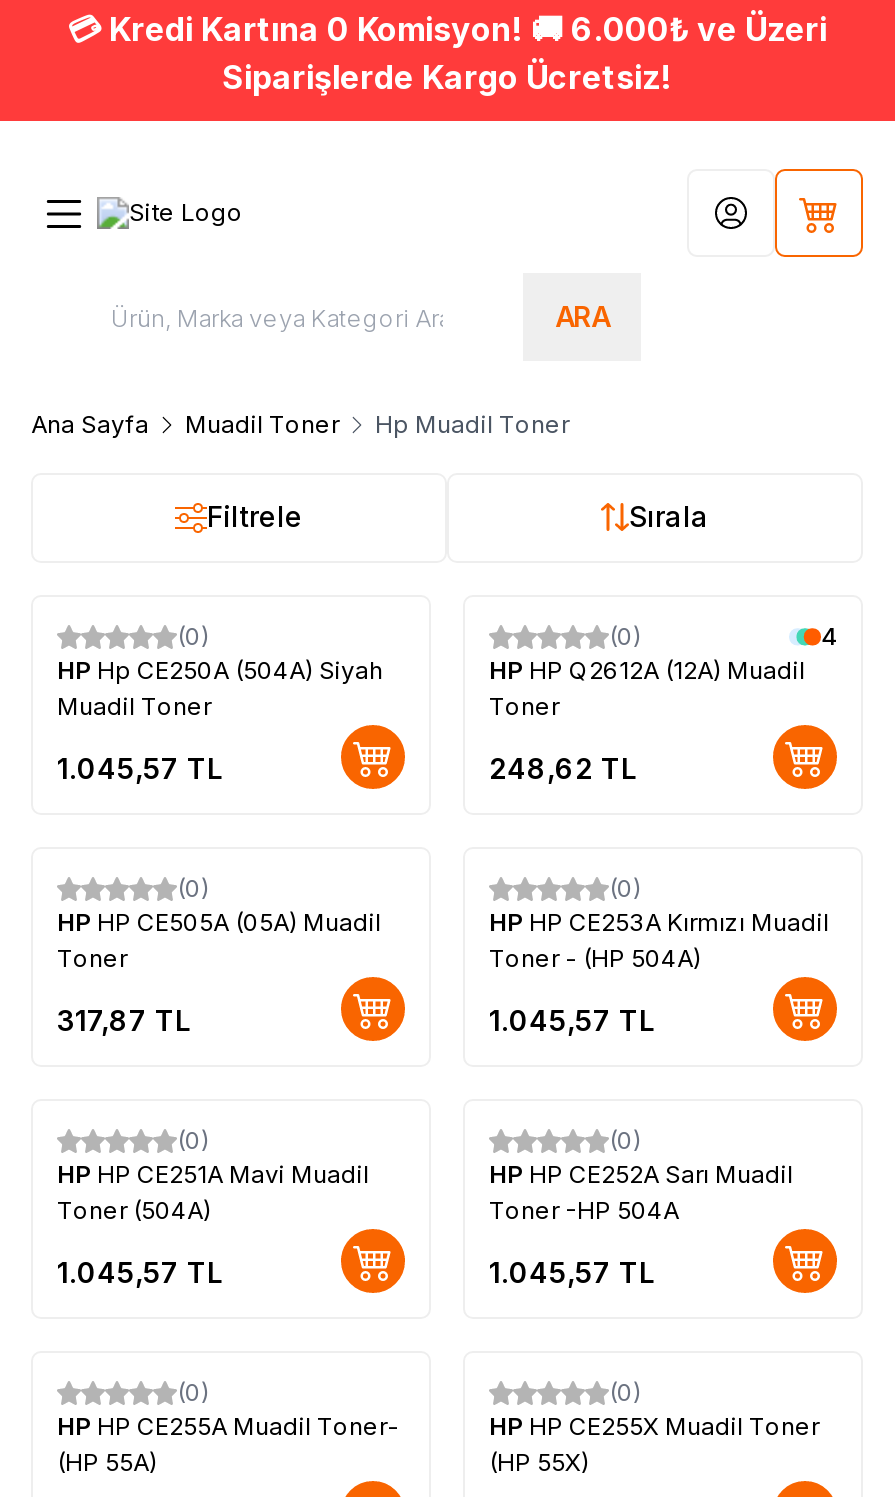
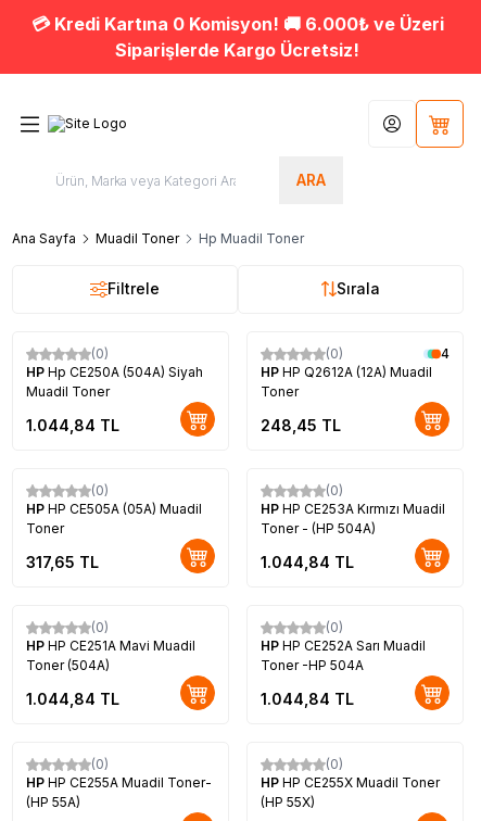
- 1.045,57 TL
+ 1.044,84 TL

- 248,62 TL
+ 248,45 TL

- 317,87 TL
+ 317,65 TL

- 1.045,57 TL
+ 1.044,84 TL

- 1.045,57 TL
+ 1.044,84 TL

- 1.045,57 TL
+ 1.044,84 TL
